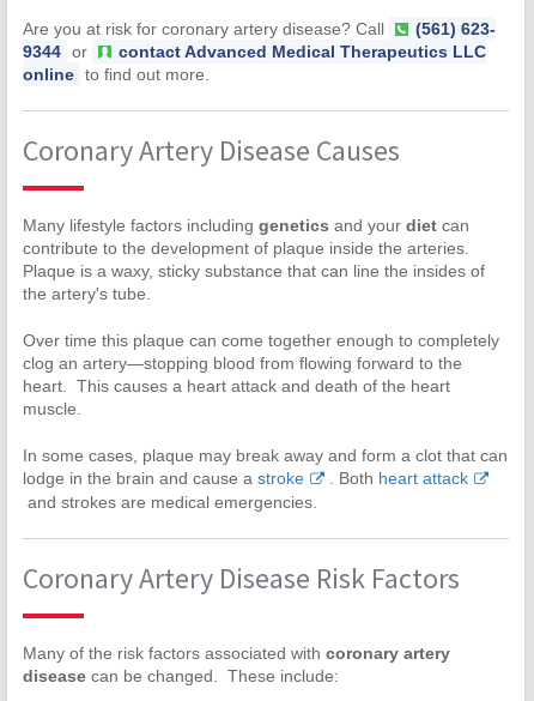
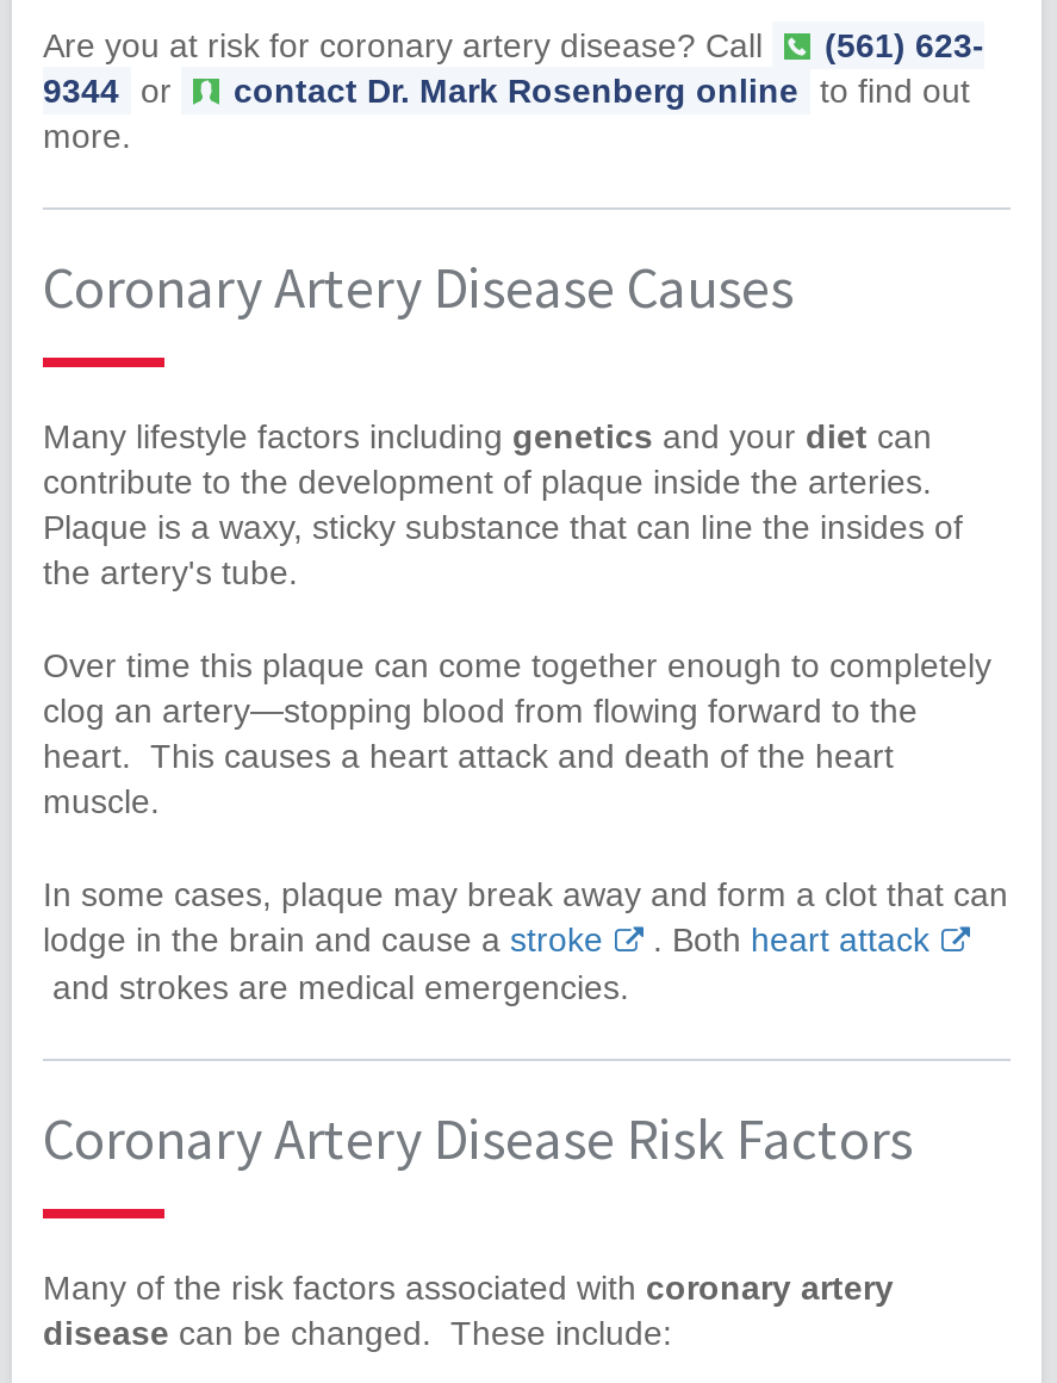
- contact Advanced Medical Therapeutics LLC
- online to find out more.
+ contact Dr. Mark Rosenberg online to find out
+ more.
